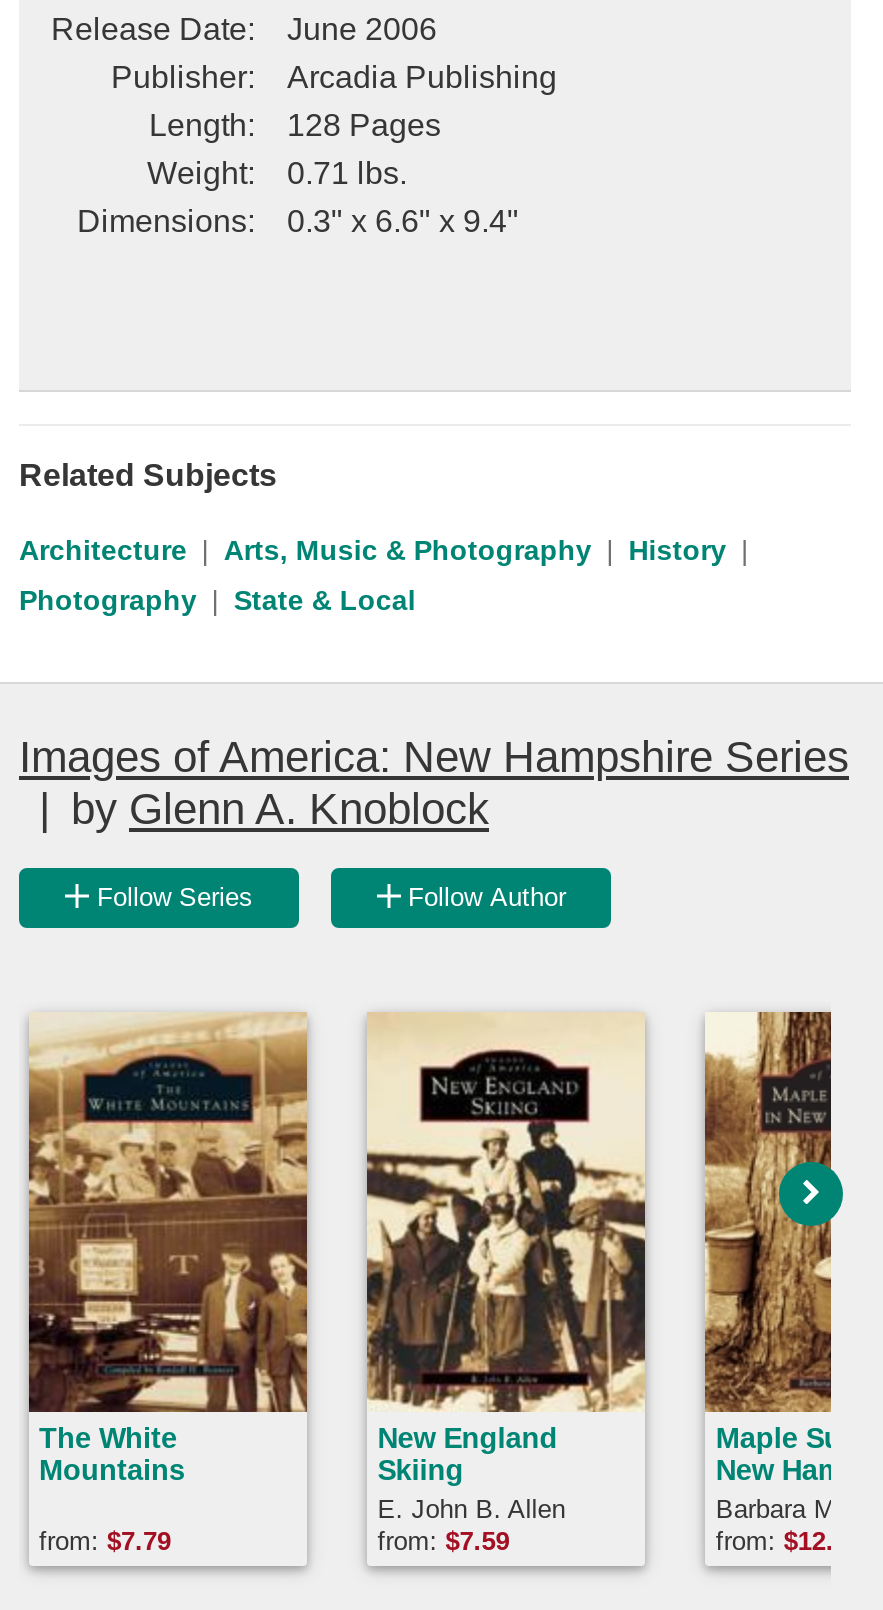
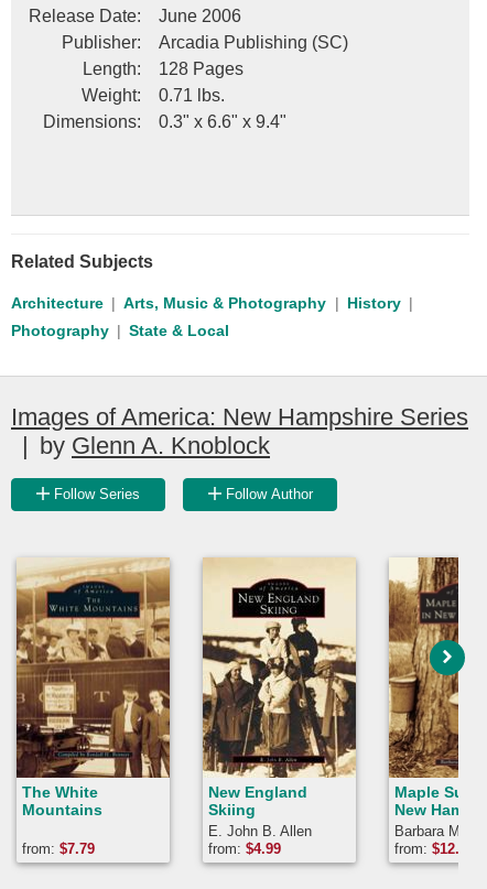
- Arcadia Publishing
+ Arcadia Publishing (SC)

- from: $7.59
+ from: $4.99
